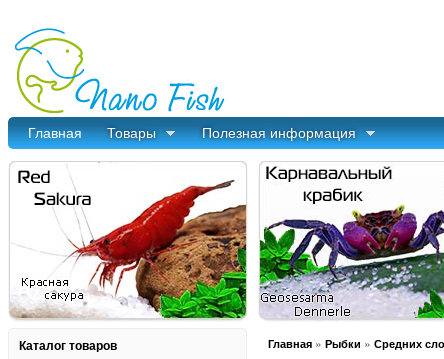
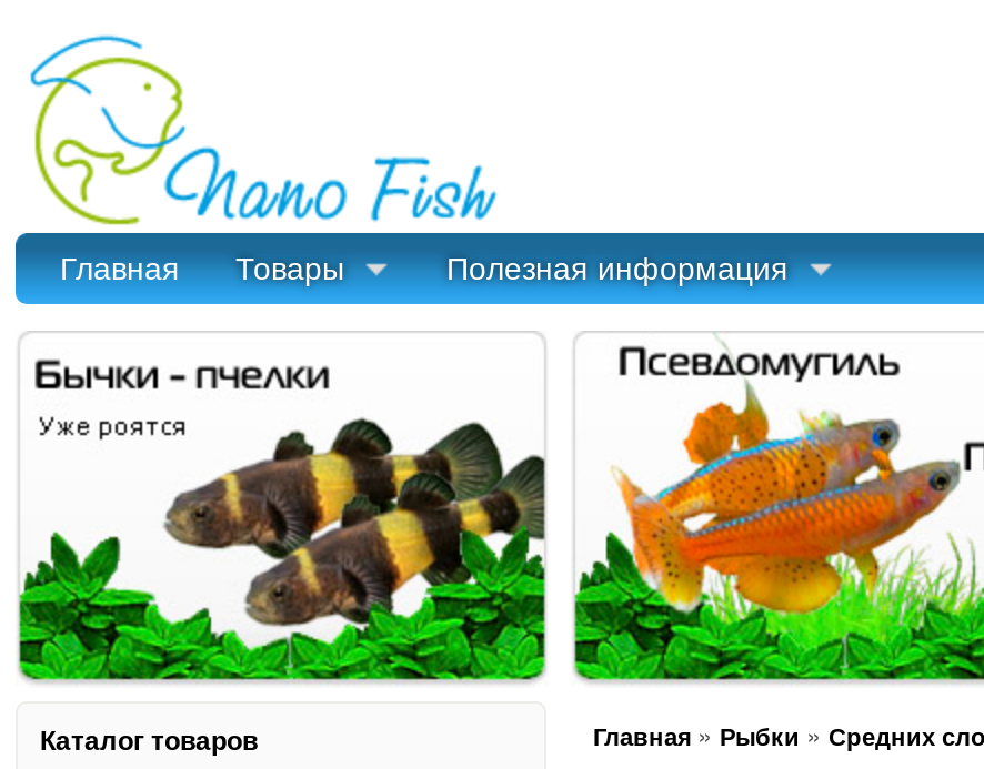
- [image]
+ [image]

- [image]
+ [image]
